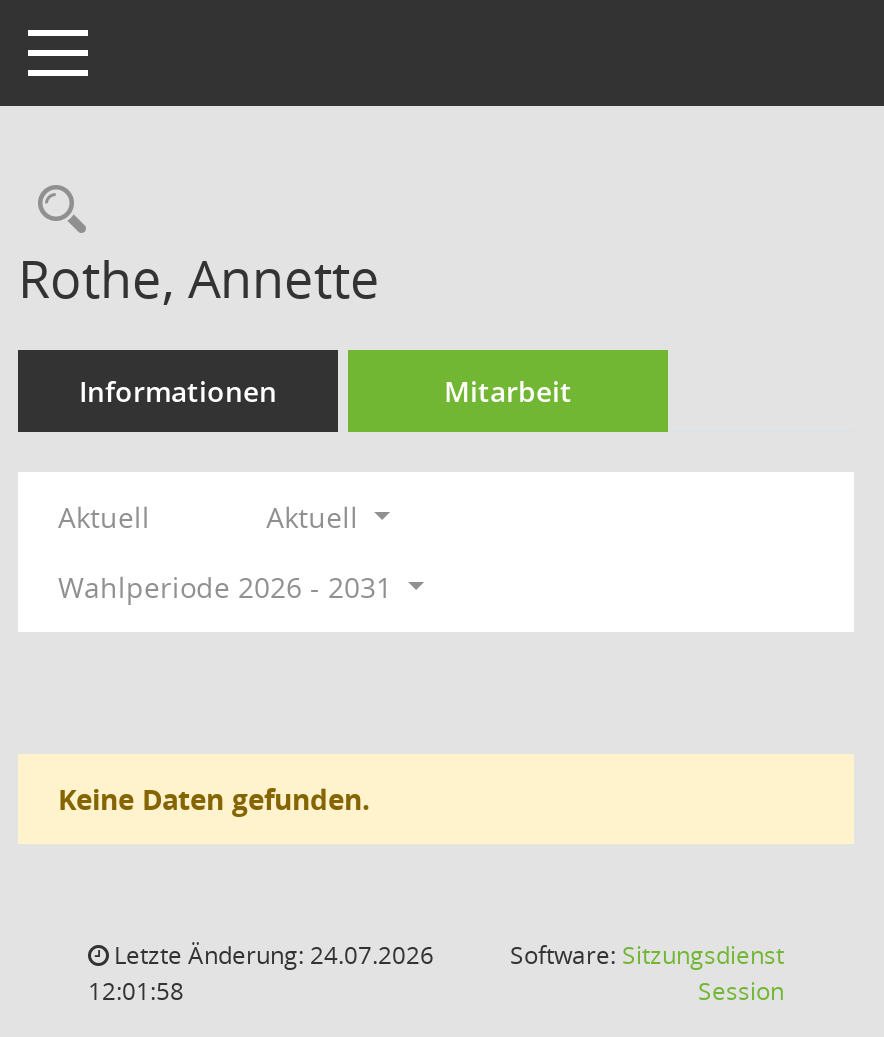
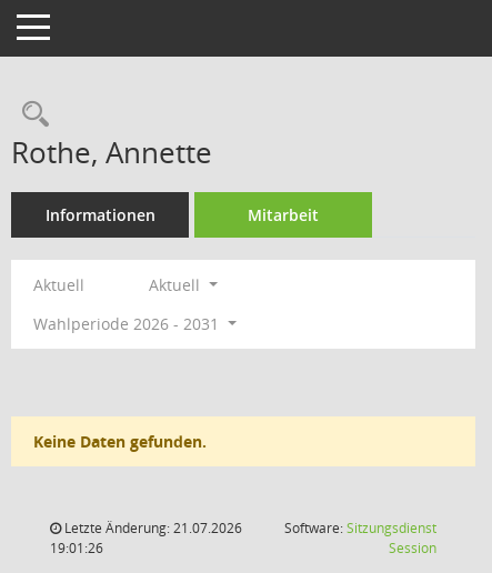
- Letzte Änderung: 24.07.2026
+ Letzte Änderung: 21.07.2026

- 12:01:58
+ 19:01:26
